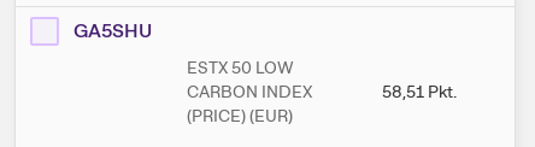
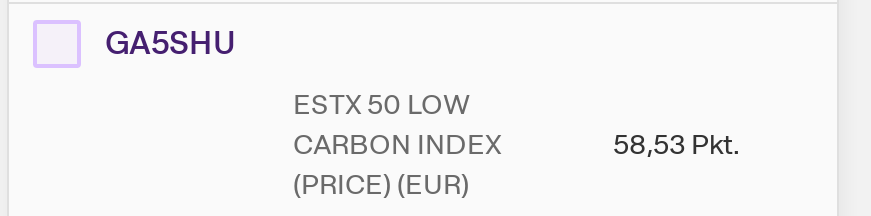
- 58,51 Pkt.
+ 58,53 Pkt.
